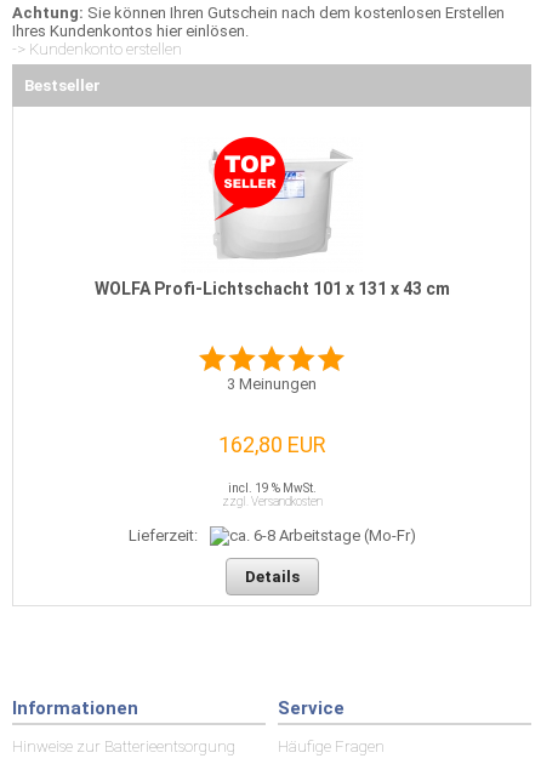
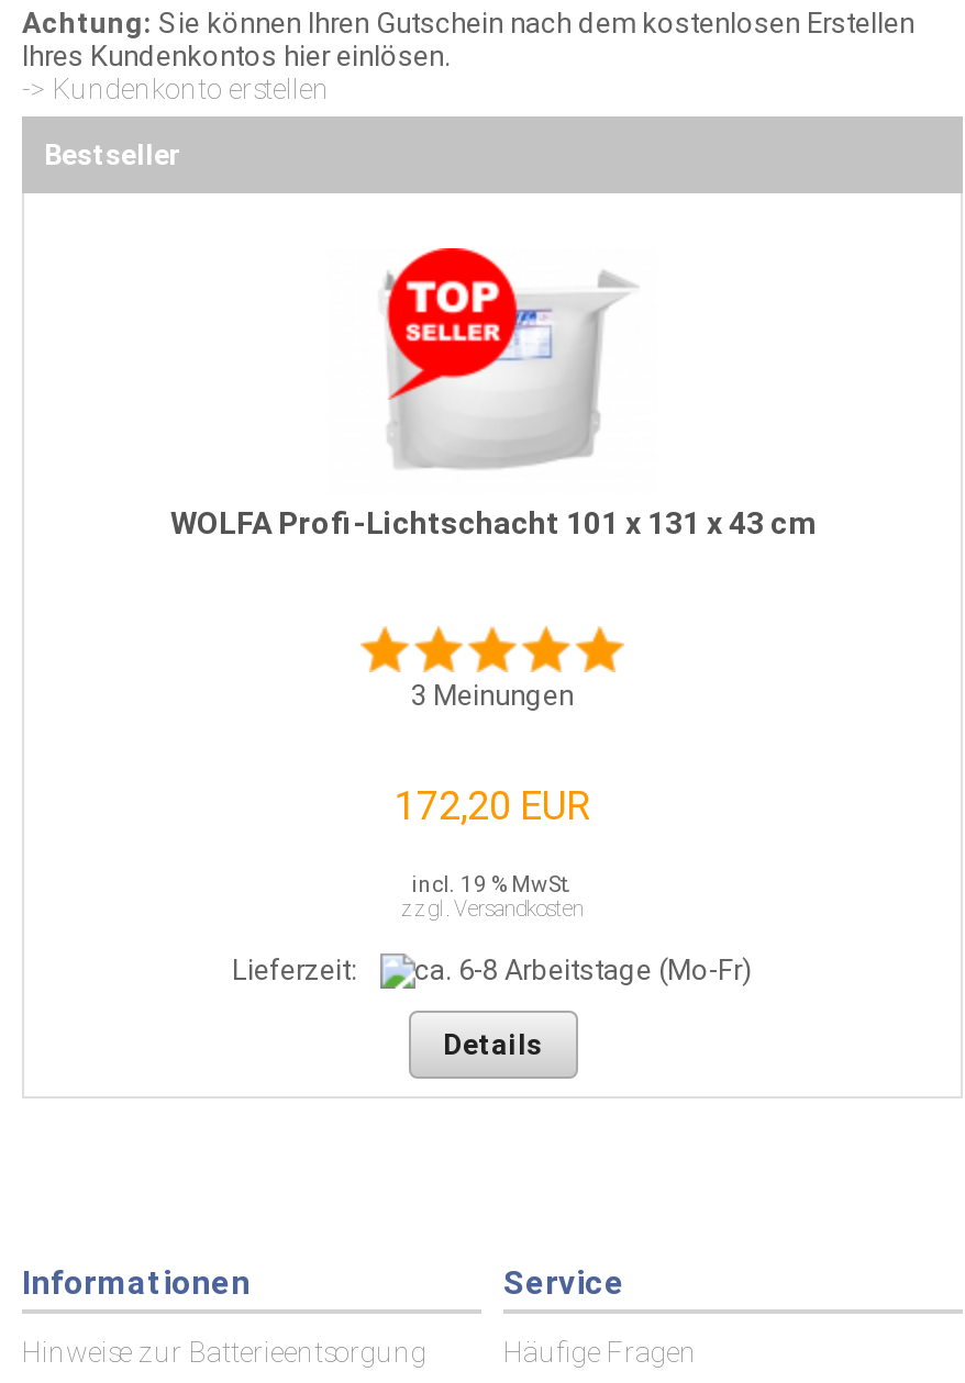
- 162,80 EUR
+ 172,20 EUR
